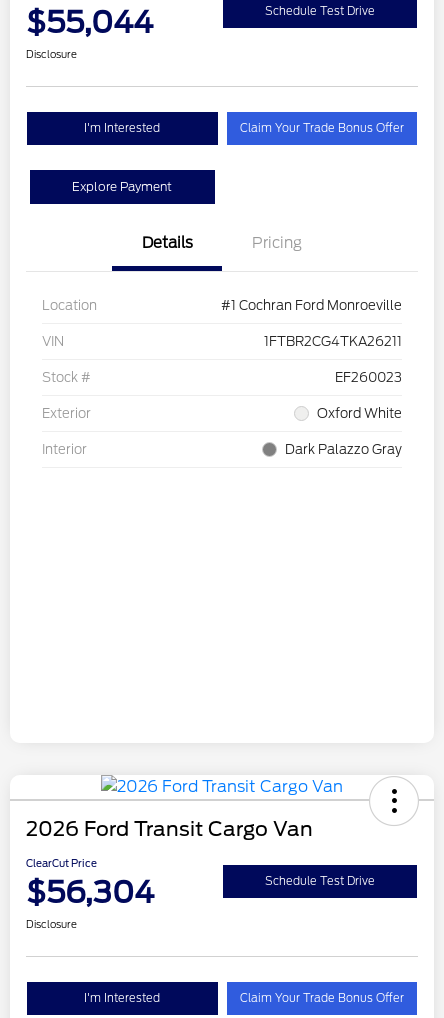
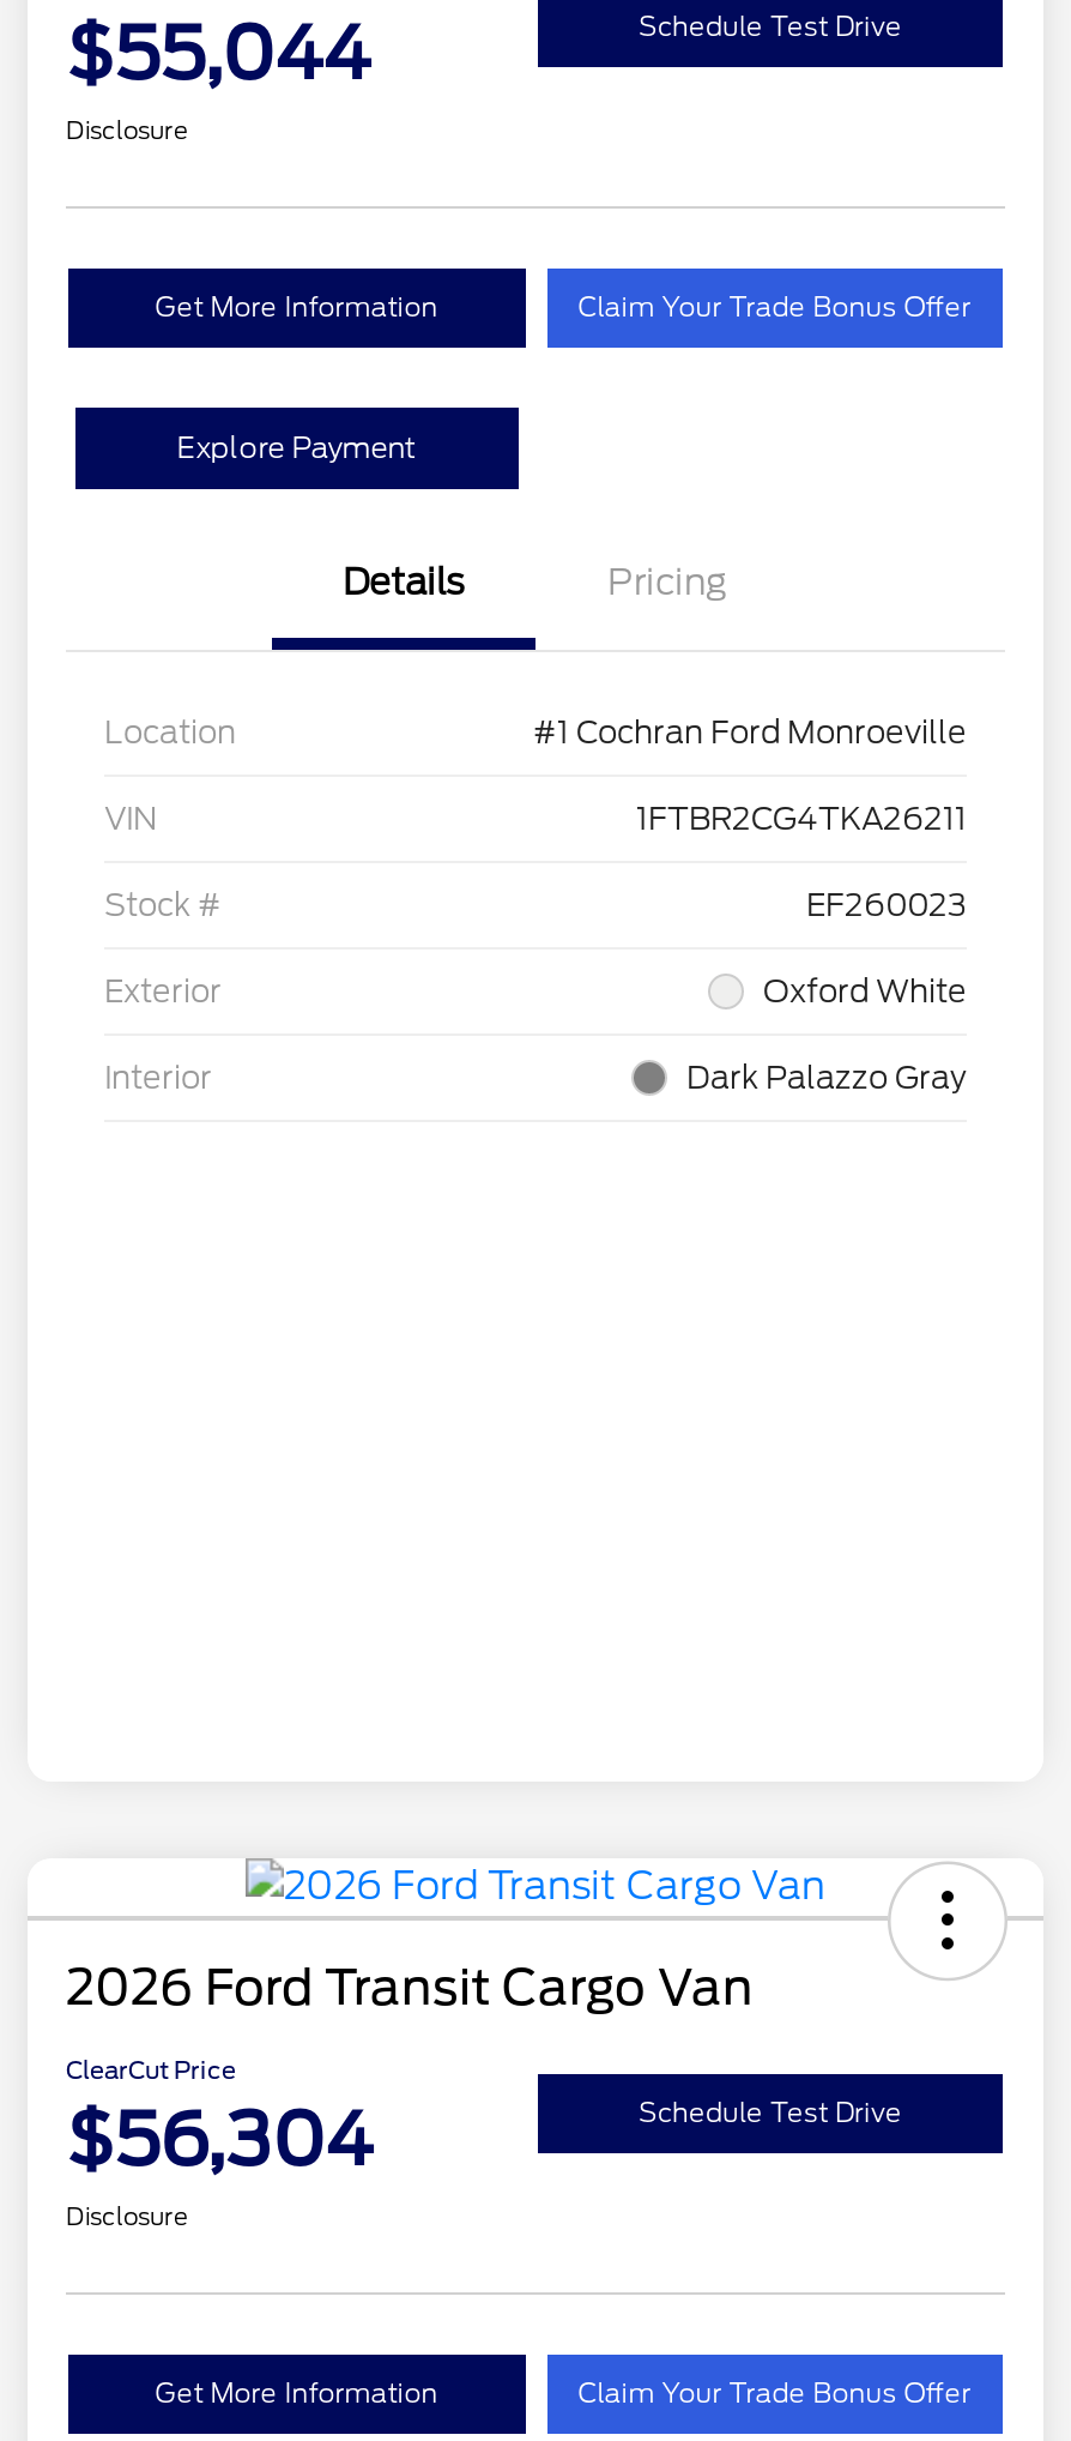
- I'm Interested
+ Get More Information

- I'm Interested
+ Get More Information
